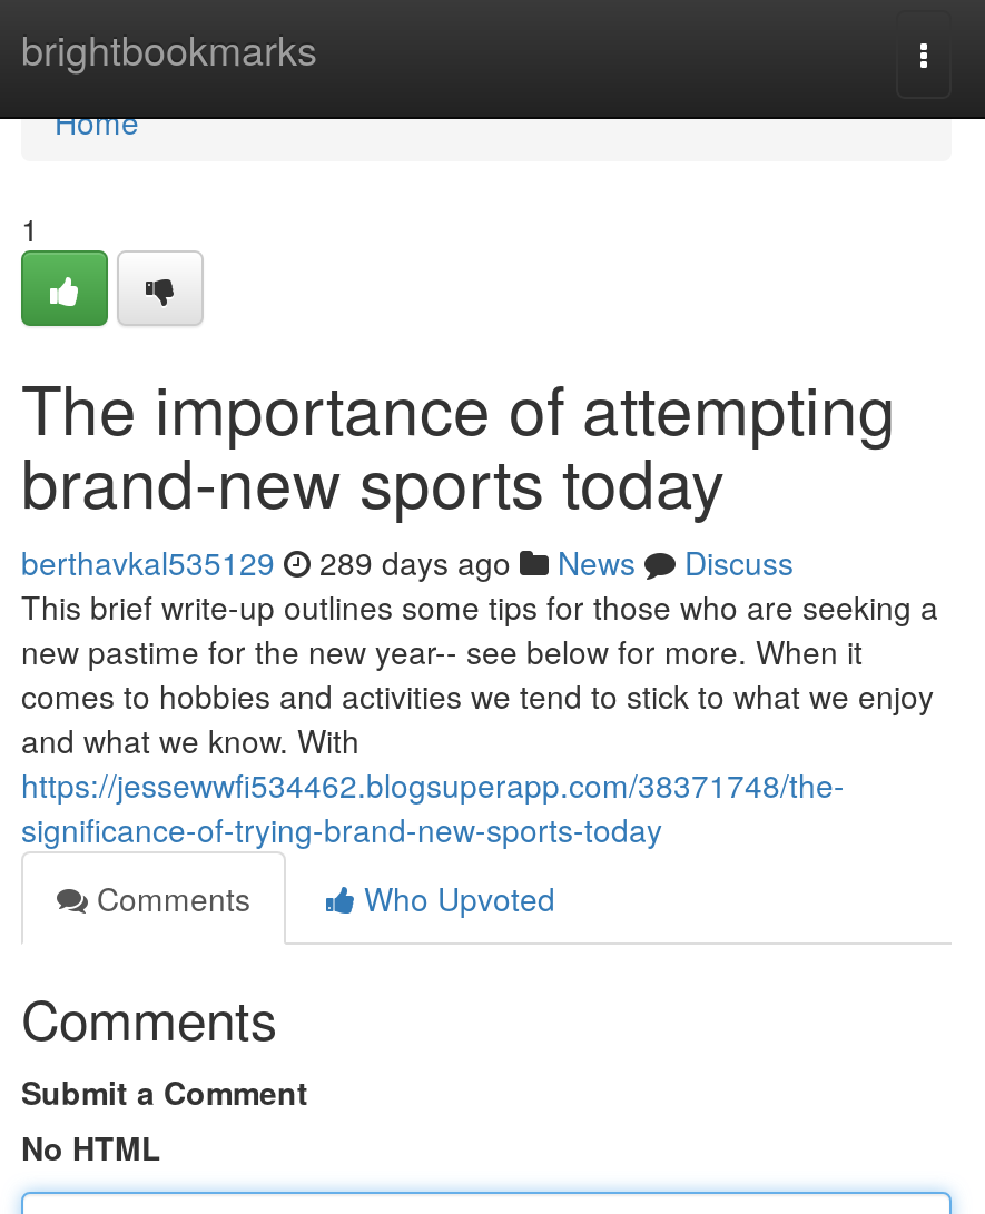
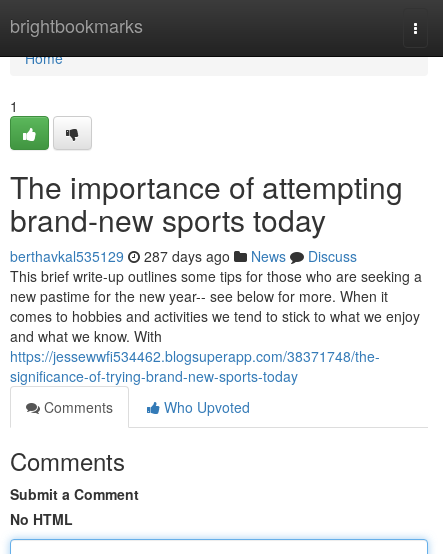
- berthavkal535129 289 days ago News Discuss
+ berthavkal535129 287 days ago News Discuss
